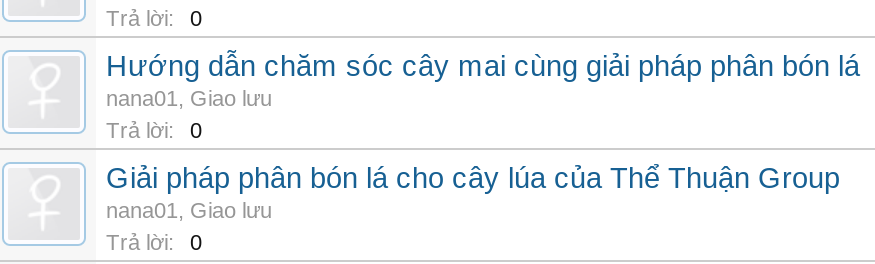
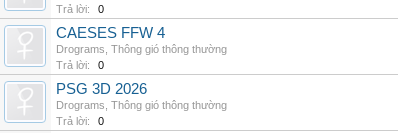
- Hướng dẫn chăm sóc cây mai cùng giải pháp phân bón lá
- nana01, Giao lưu
+ CAESES FFW 4
+ Drograms, Thông gió thông thường

- Giải pháp phân bón lá cho cây lúa của Thể Thuận Group
- nana01, Giao lưu
+ PSG 3D 2026
+ Drograms, Thông gió thông thường
